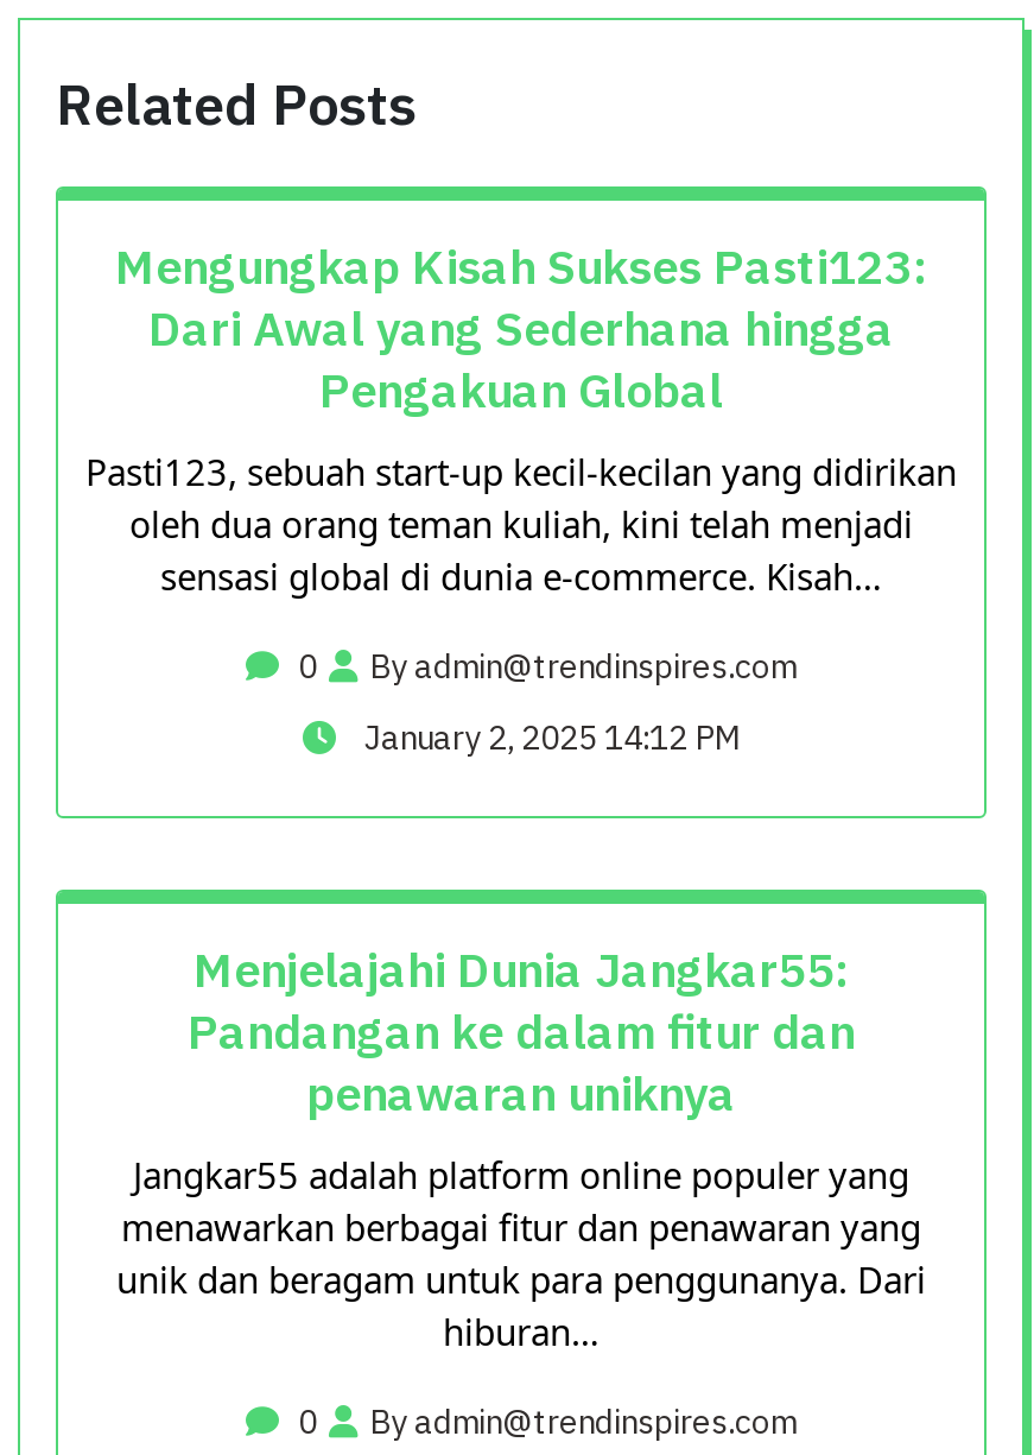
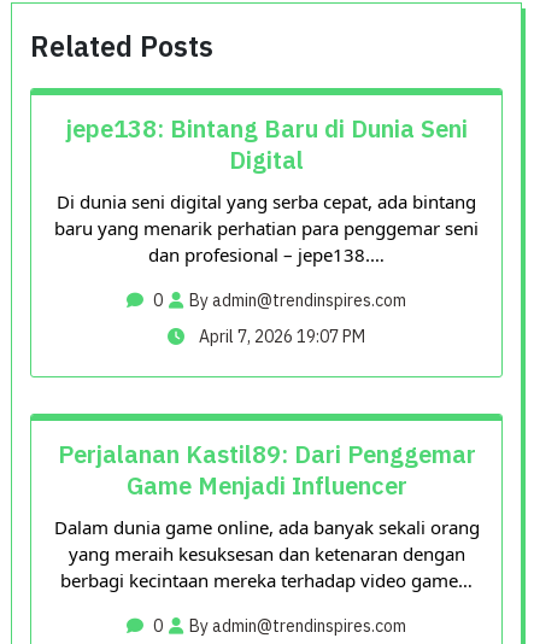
- Mengungkap Kisah Sukses Pasti123:
- Dari Awal yang Sederhana hingga
- Pengakuan Global
- Pasti123, sebuah start-up kecil-kecilan yang didirikan
- oleh dua orang teman kuliah, kini telah menjadi
- sensasi global di dunia e-commerce. Kisah…
+ jepe138: Bintang Baru di Dunia Seni
+ Digital
+ Di dunia seni digital yang serba cepat, ada bintang
+ baru yang menarik perhatian para penggemar seni
+ dan profesional – jepe138.…

- January 2, 2025 14:12 PM
+ April 7, 2026 19:07 PM

- Menjelajahi Dunia Jangkar55:
- Pandangan ke dalam fitur dan
- penawaran uniknya
- Jangkar55 adalah platform online populer yang
- menawarkan berbagai fitur dan penawaran yang
- unik dan beragam untuk para penggunanya. Dari
- hiburan…
+ Perjalanan Kastil89: Dari Penggemar
+ Game Menjadi Influencer
+ Dalam dunia game online, ada banyak sekali orang
+ yang meraih kesuksesan dan ketenaran dengan
+ berbagi kecintaan mereka terhadap video game…
